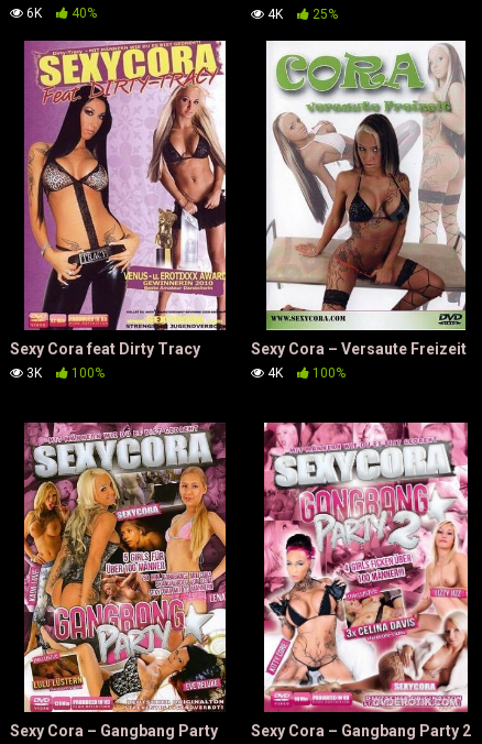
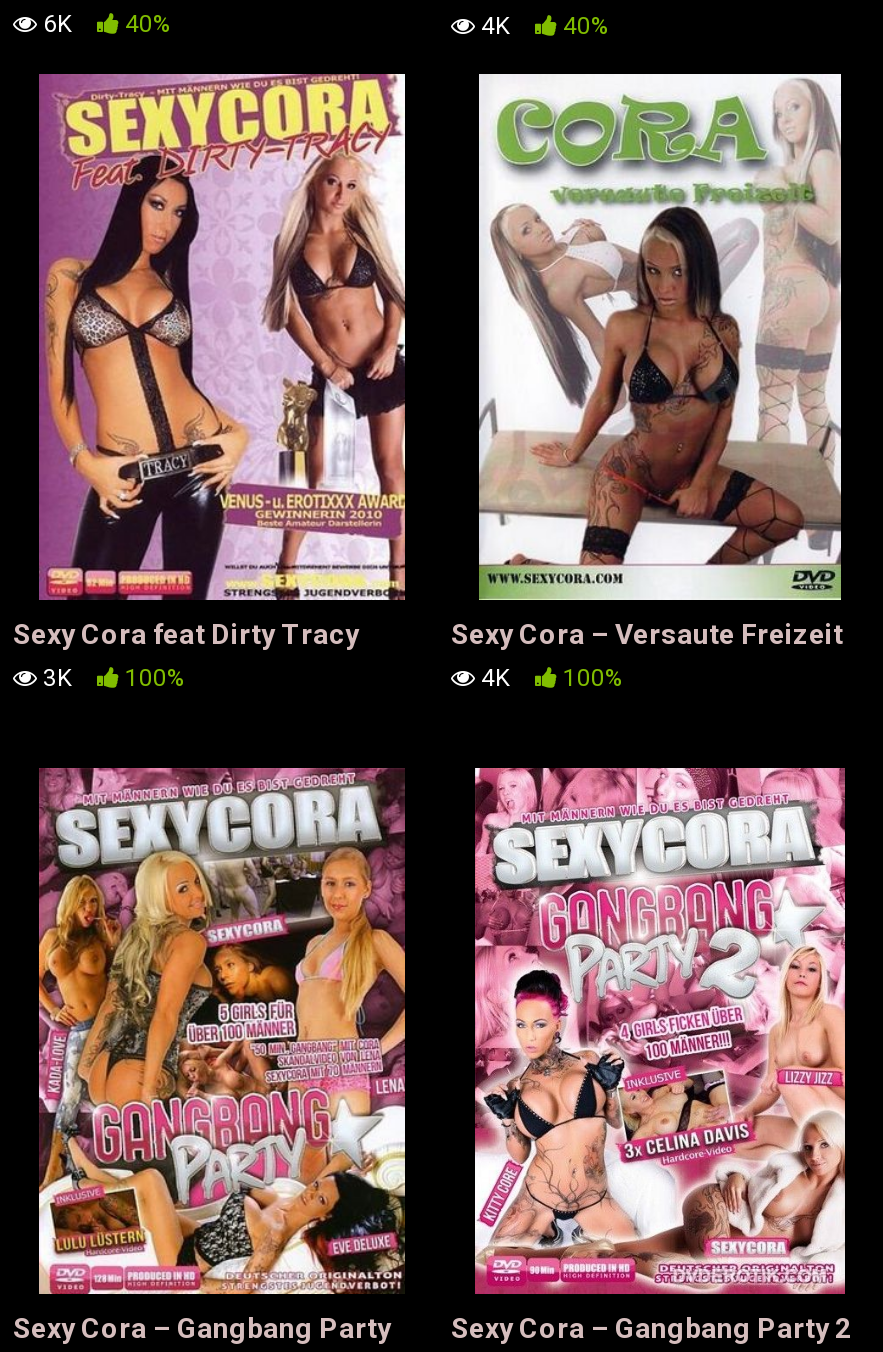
- 25%
+ 40%
